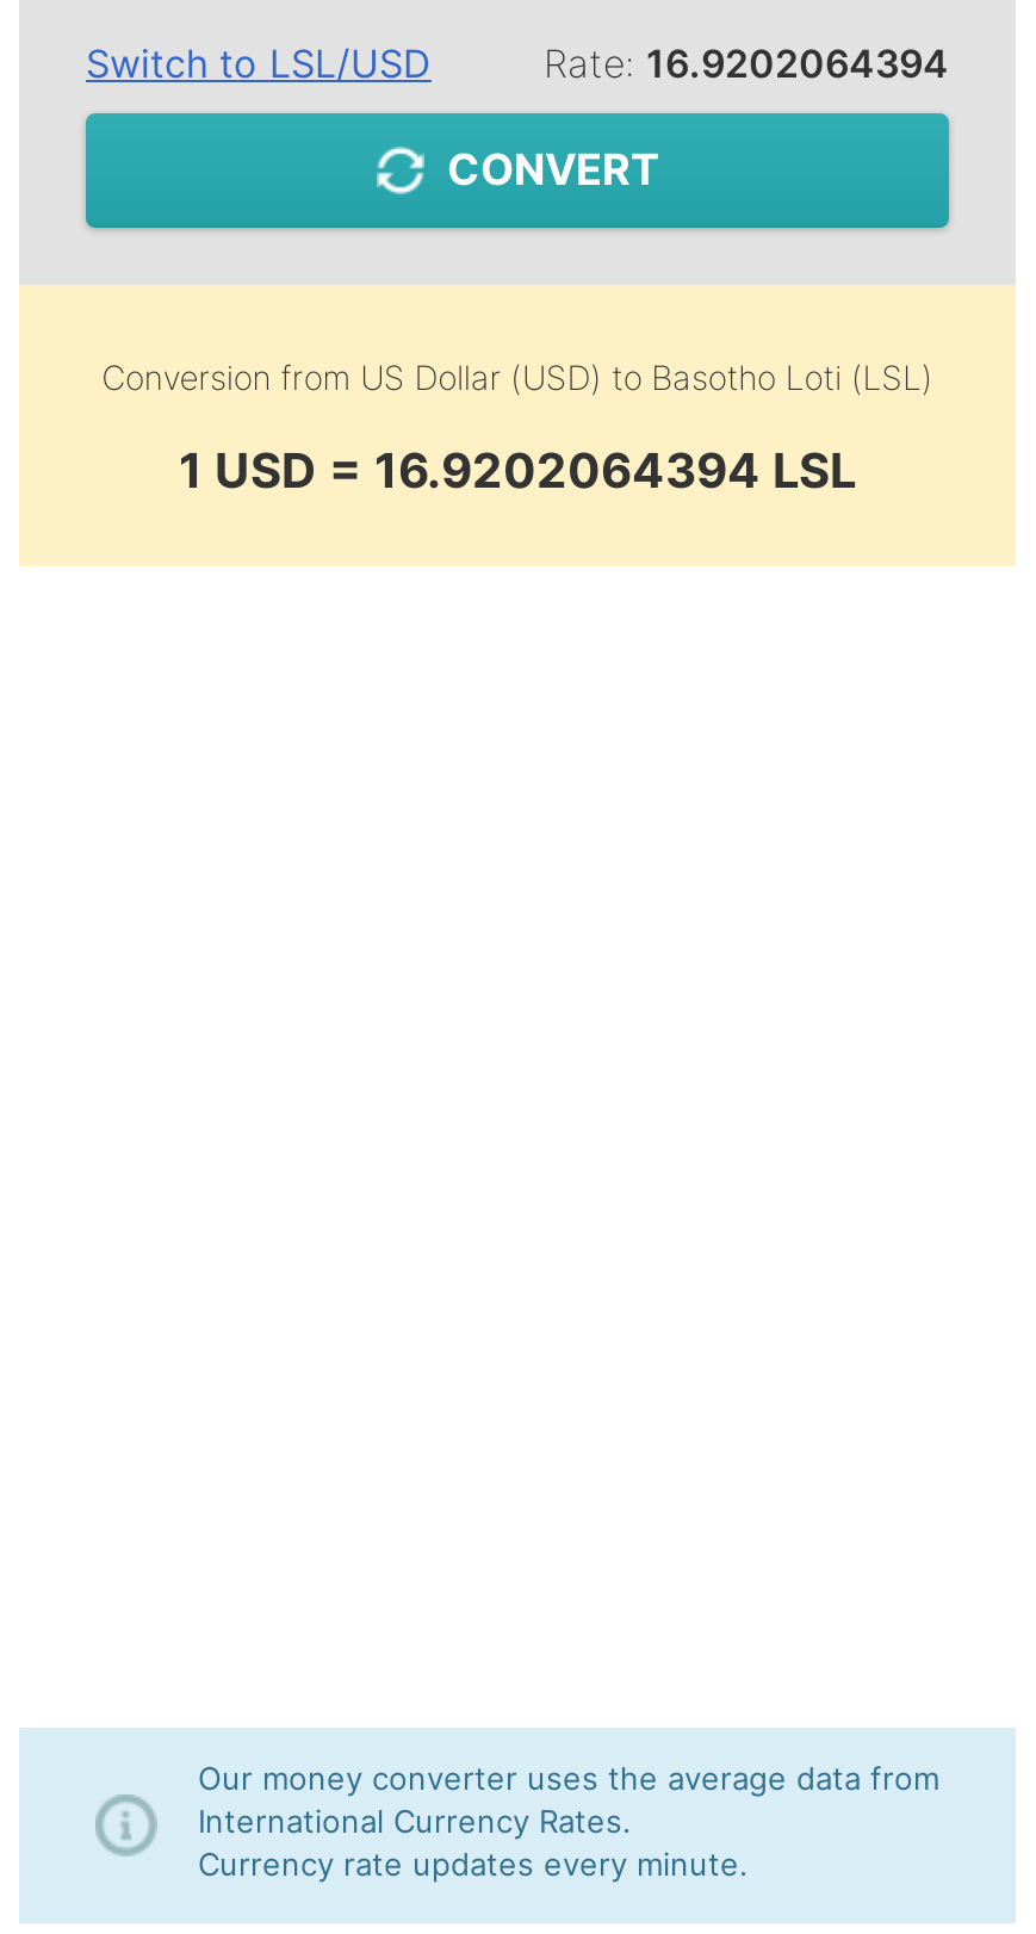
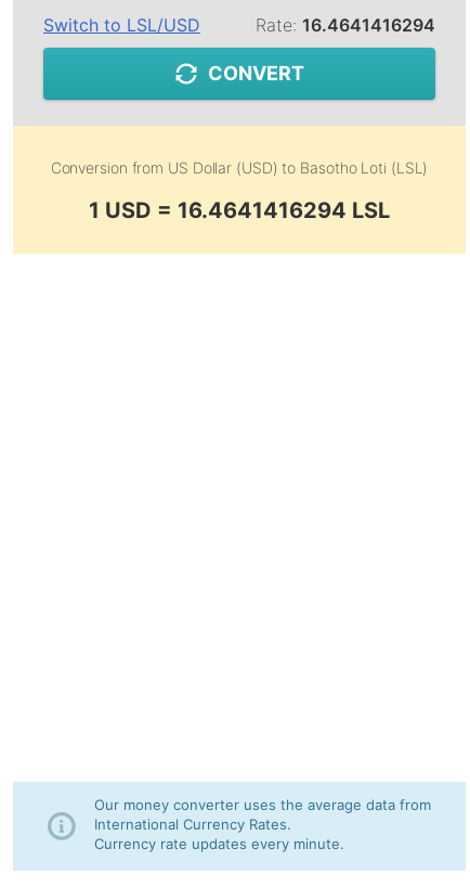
- Rate: 16.9202064394
+ Rate: 16.4641416294

- 1 USD = 16.9202064394 LSL
+ 1 USD = 16.4641416294 LSL
